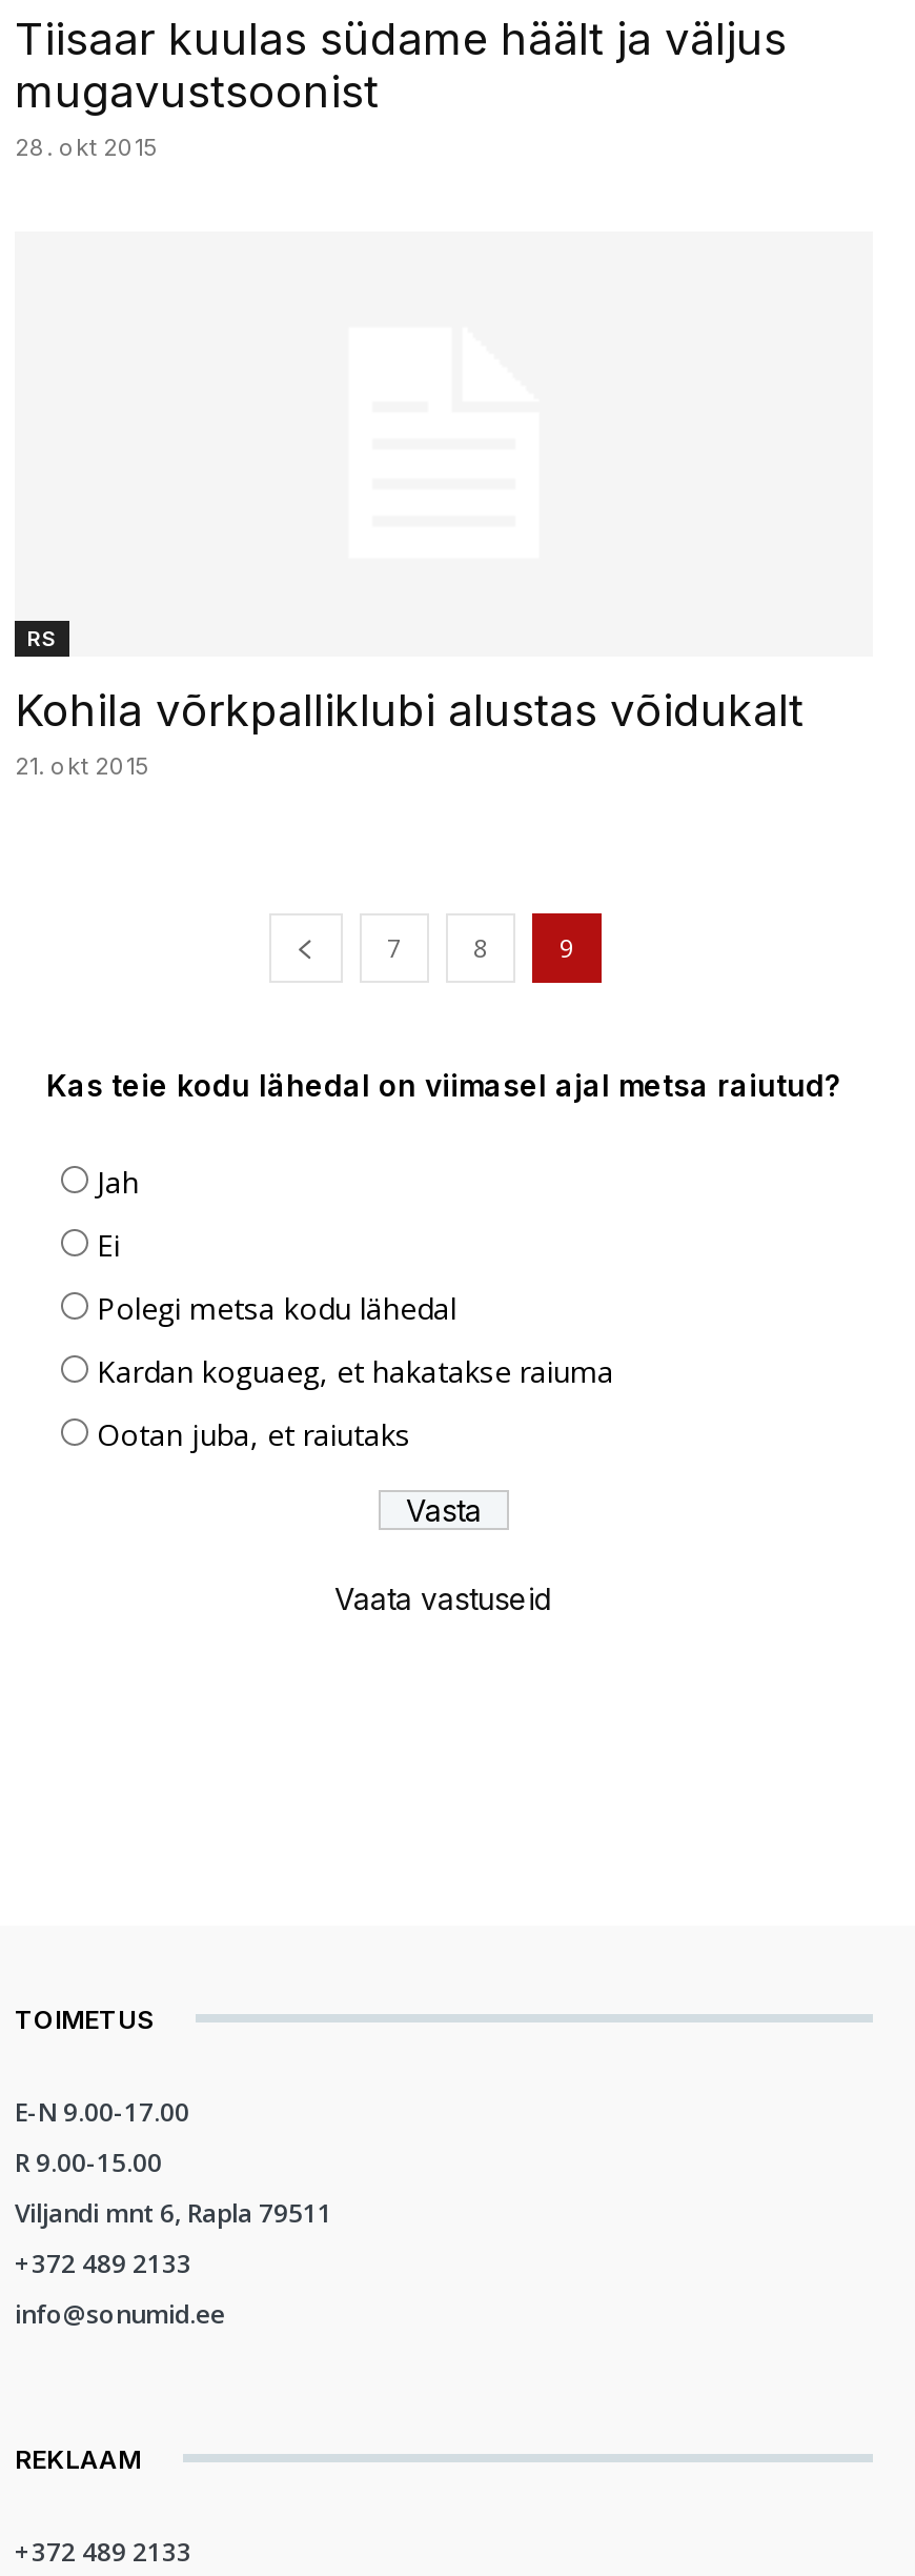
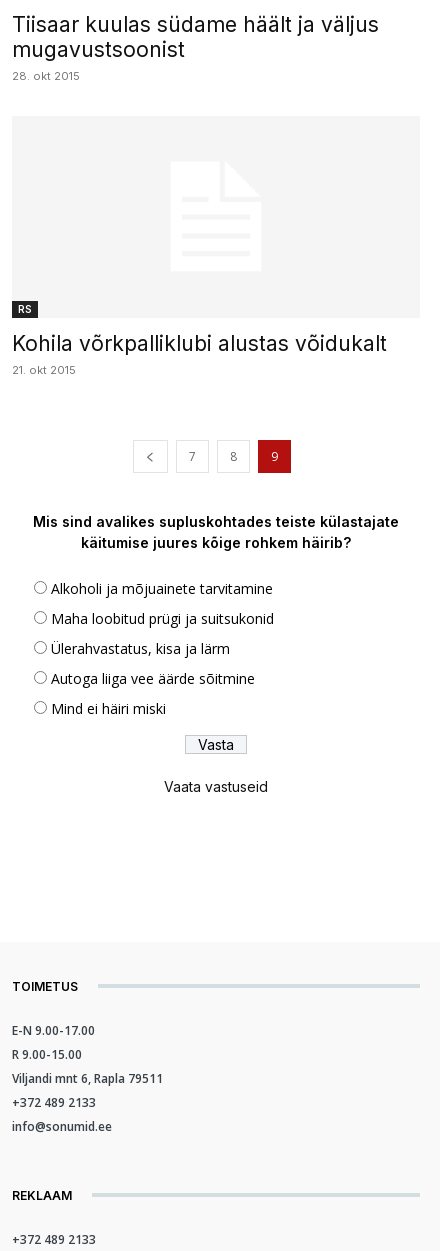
- Kas teie kodu lähedal on viimasel ajal metsa raiutud?
+ Mis sind avalikes supluskohtades teiste külastajate
+ käitumise juures kõige rohkem häirib?

- Jah
+ Alkoholi ja mõjuainete tarvitamine

- Ei
+ Maha loobitud prügi ja suitsukonid

- Polegi metsa kodu lähedal
+ Ülerahvastatus, kisa ja lärm

- Kardan koguaeg, et hakatakse raiuma
+ Autoga liiga vee äärde sõitmine

- Ootan juba, et raiutaks
+ Mind ei häiri miski
